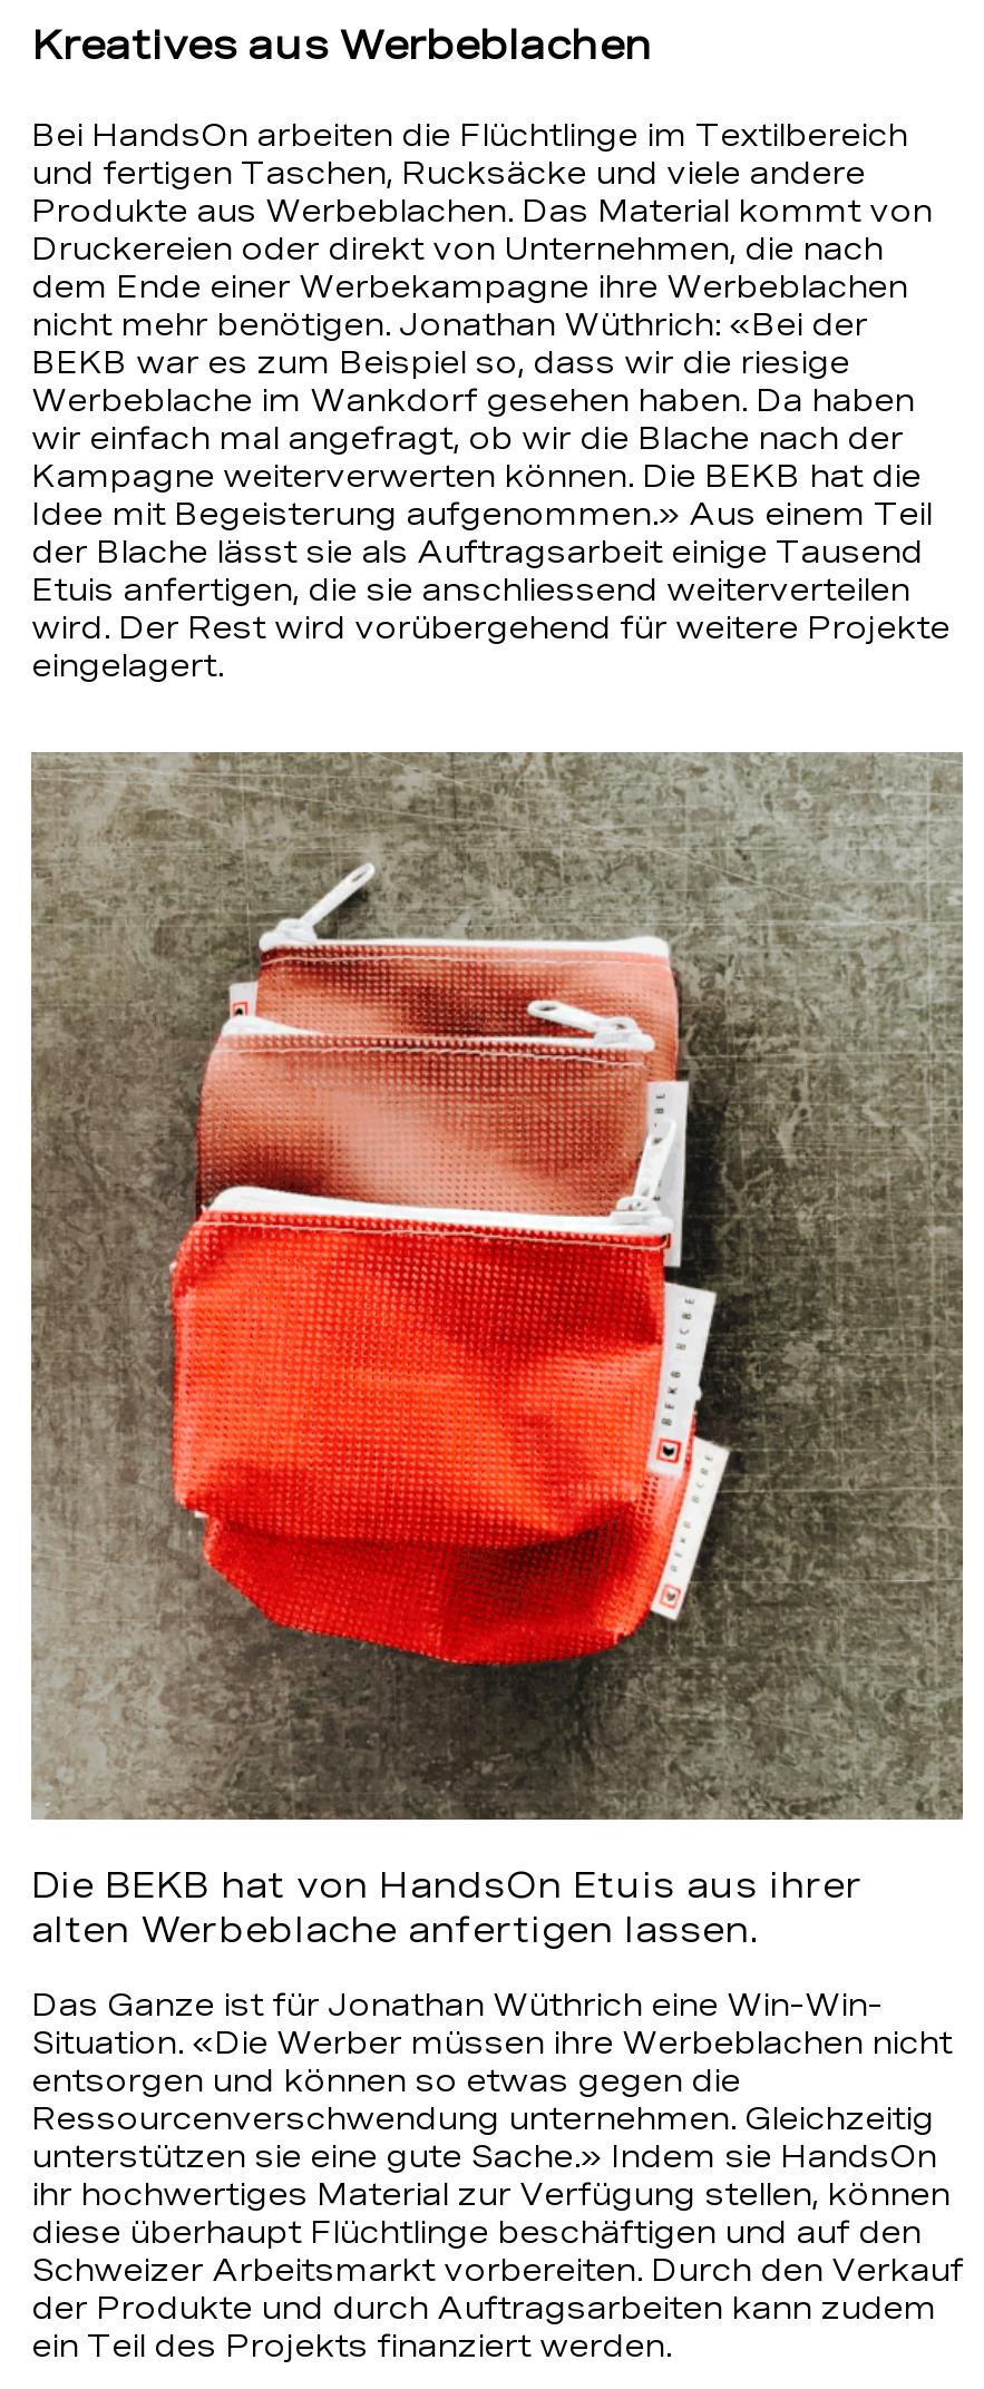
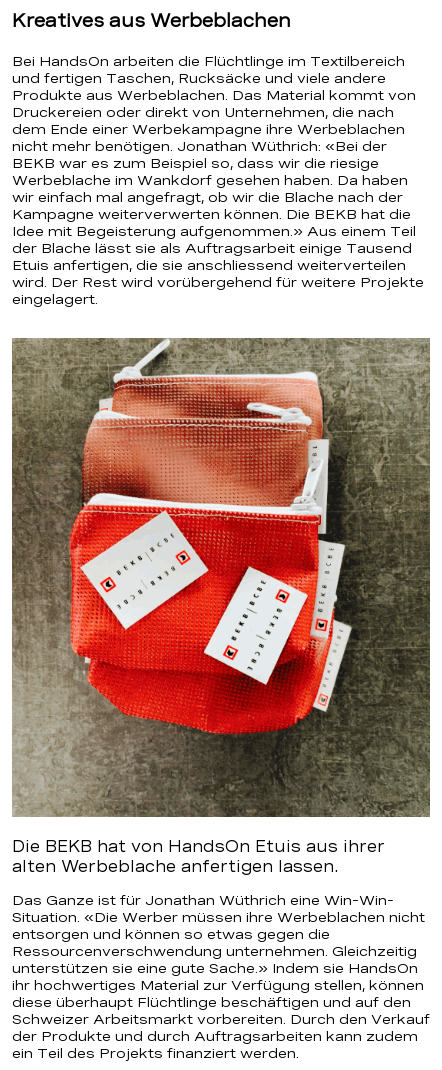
- [image]
+ [image]
